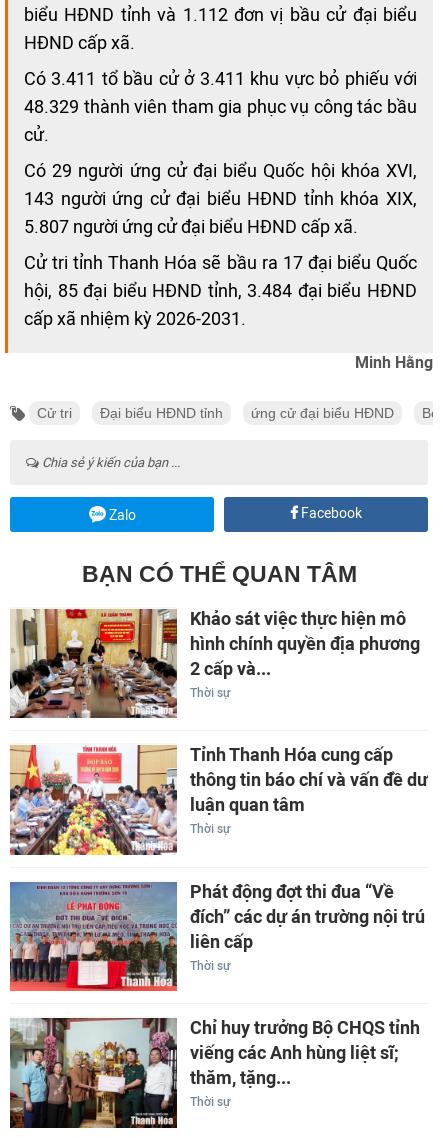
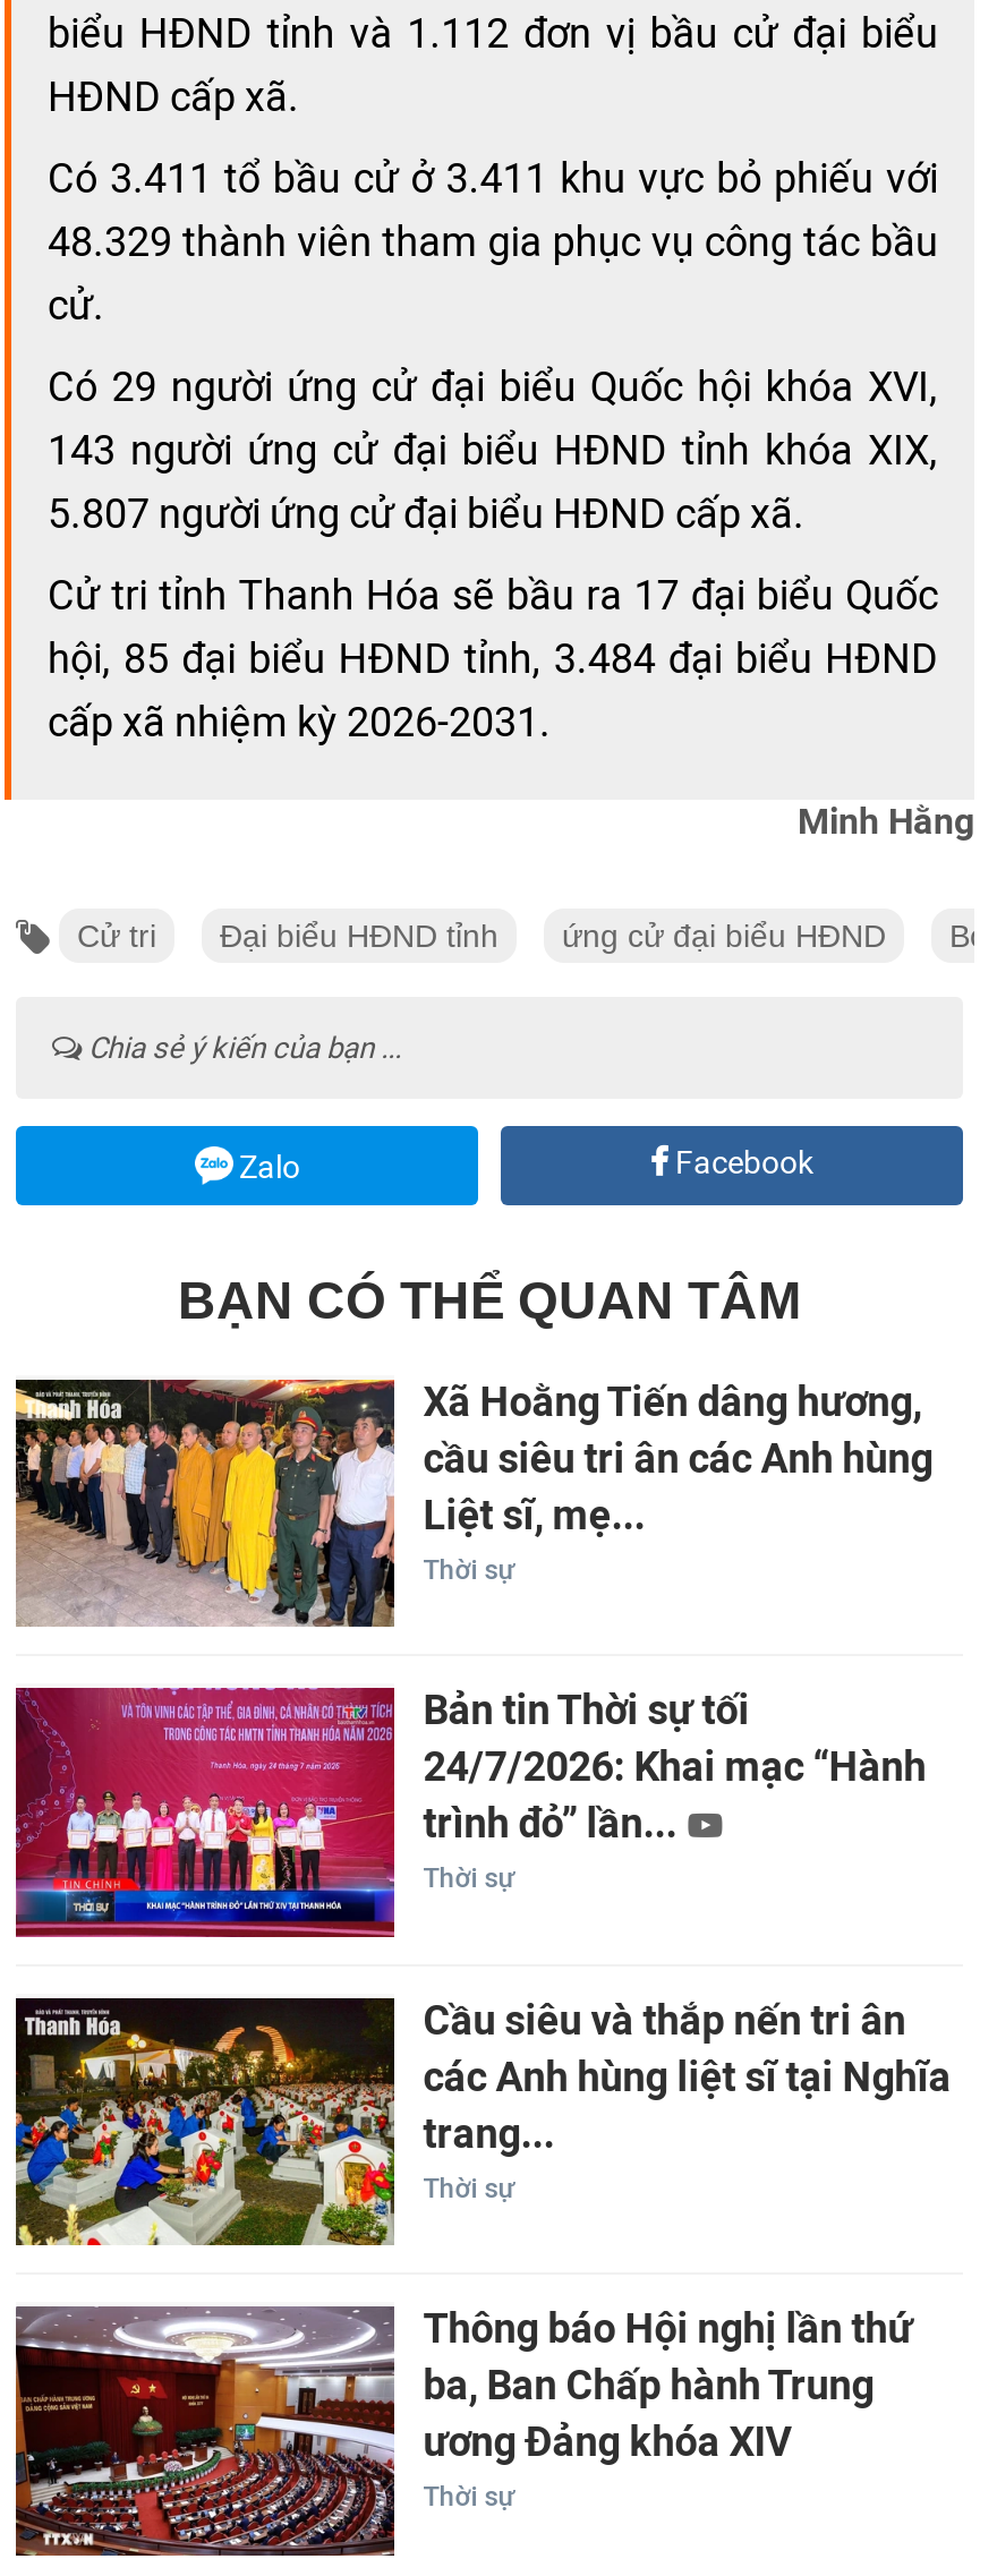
- [image]
- Khảo sát việc thực hiện mô
- hình chính quyền địa phương
- 2 cấp và...
+ [image]
+ Xã Hoằng Tiến dâng hương,
+ cầu siêu tri ân các Anh hùng
+ Liệt sĩ, mẹ...

- [image]
- Tỉnh Thanh Hóa cung cấp
- thông tin báo chí và vấn đề dư
- luận quan tâm
+ [image]
+ Bản tin Thời sự tối
+ 24/7/2026: Khai mạc “Hành
+ trình đỏ” lần...

- [image]
- Phát động đợt thi đua “Về
- đích” các dự án trường nội trú
- liên cấp
+ [image]
+ Cầu siêu và thắp nến tri ân
+ các Anh hùng liệt sĩ tại Nghĩa
+ trang...

- [image]
- Chỉ huy trưởng Bộ CHQS tỉnh
- viếng các Anh hùng liệt sĩ;
- thăm, tặng...
+ [image]
+ Thông báo Hội nghị lần thứ
+ ba, Ban Chấp hành Trung
+ ương Đảng khóa XIV
